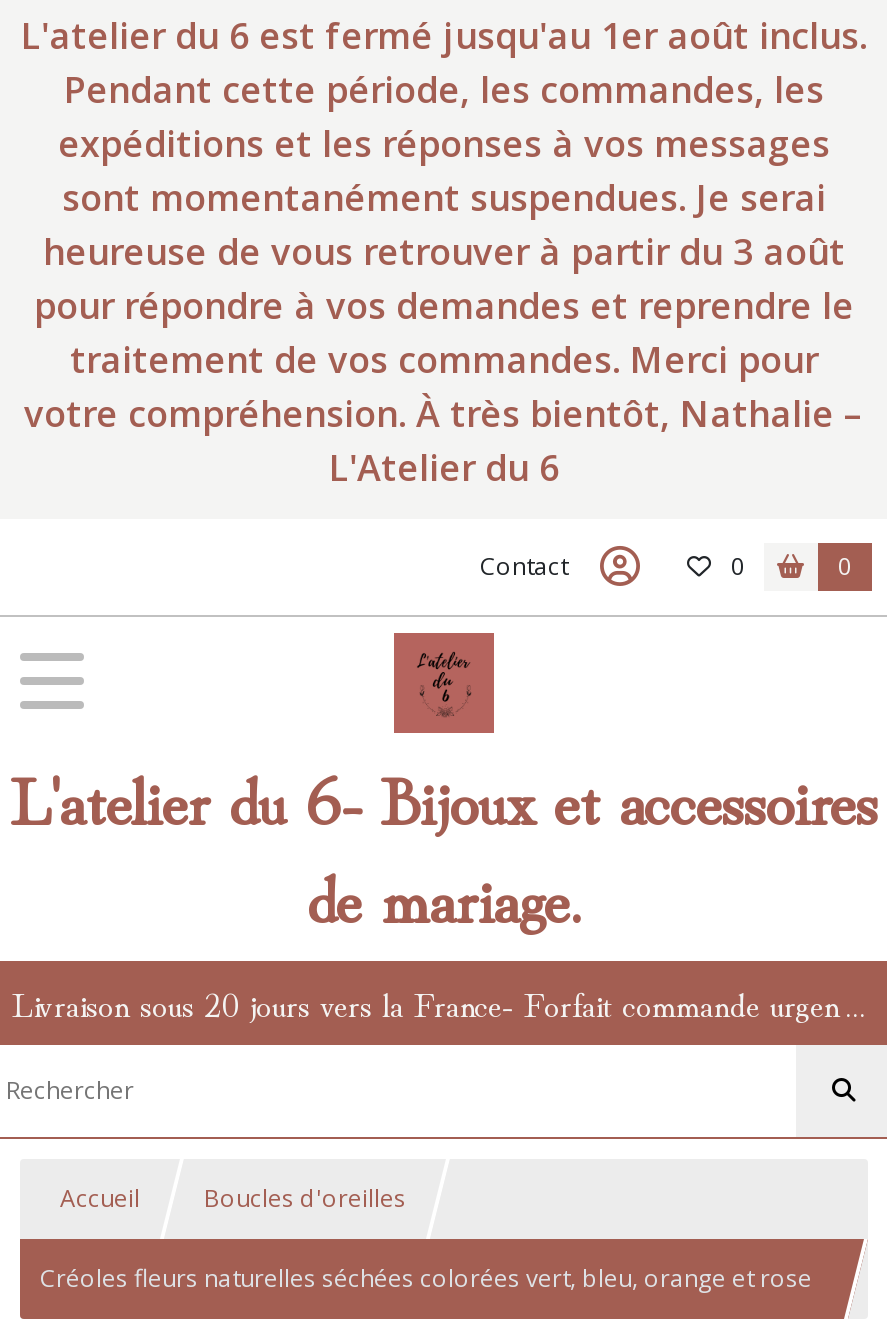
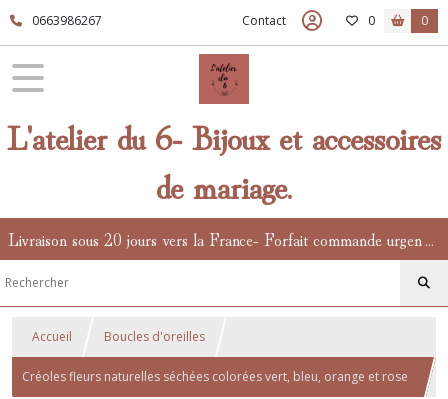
- L'atelier du 6 est fermé jusqu'au 1er août inclus.
- Pendant cette période, les commandes, les
- expéditions et les réponses à vos messages
- sont momentanément suspendues. Je serai
- heureuse de vous retrouver à partir du 3 août
- pour répondre à vos demandes et reprendre le
- traitement de vos commandes. Merci pour
- votre compréhension. À très bientôt, Nathalie –
- L'Atelier du 6
+ 0663986267
